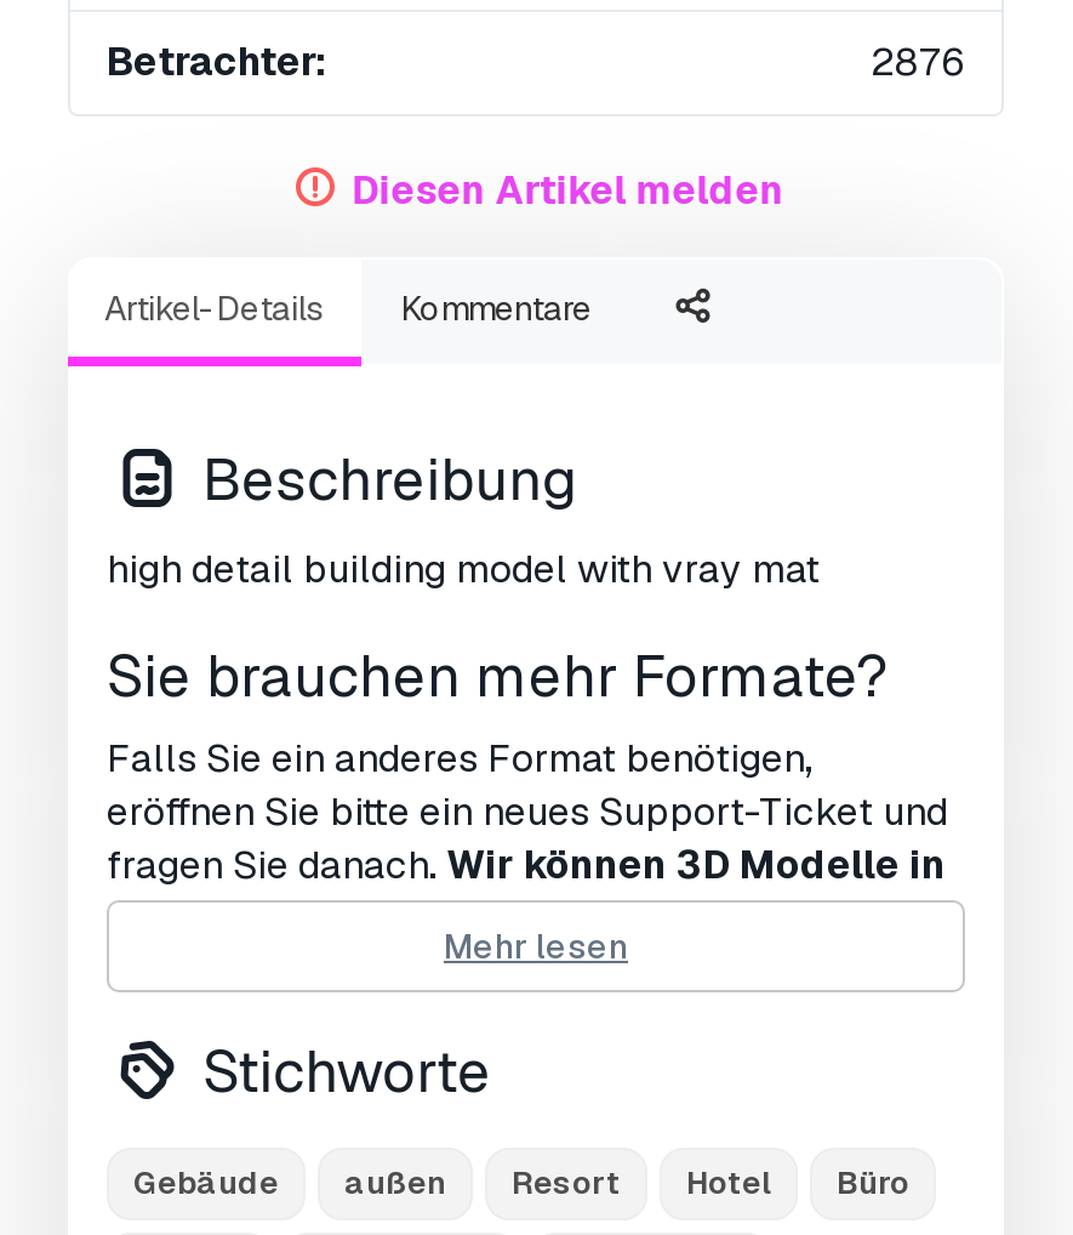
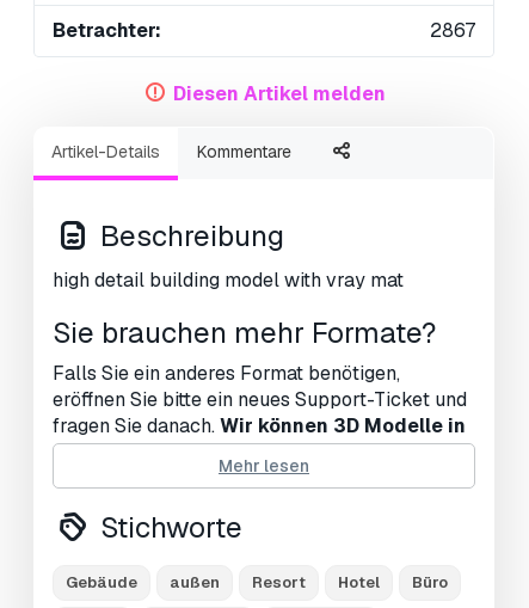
- 2876
+ 2867
